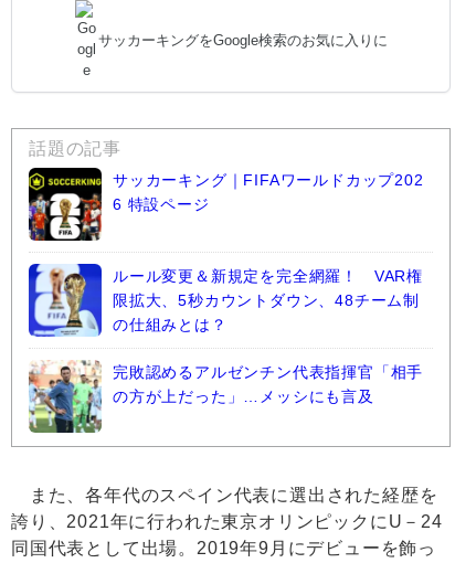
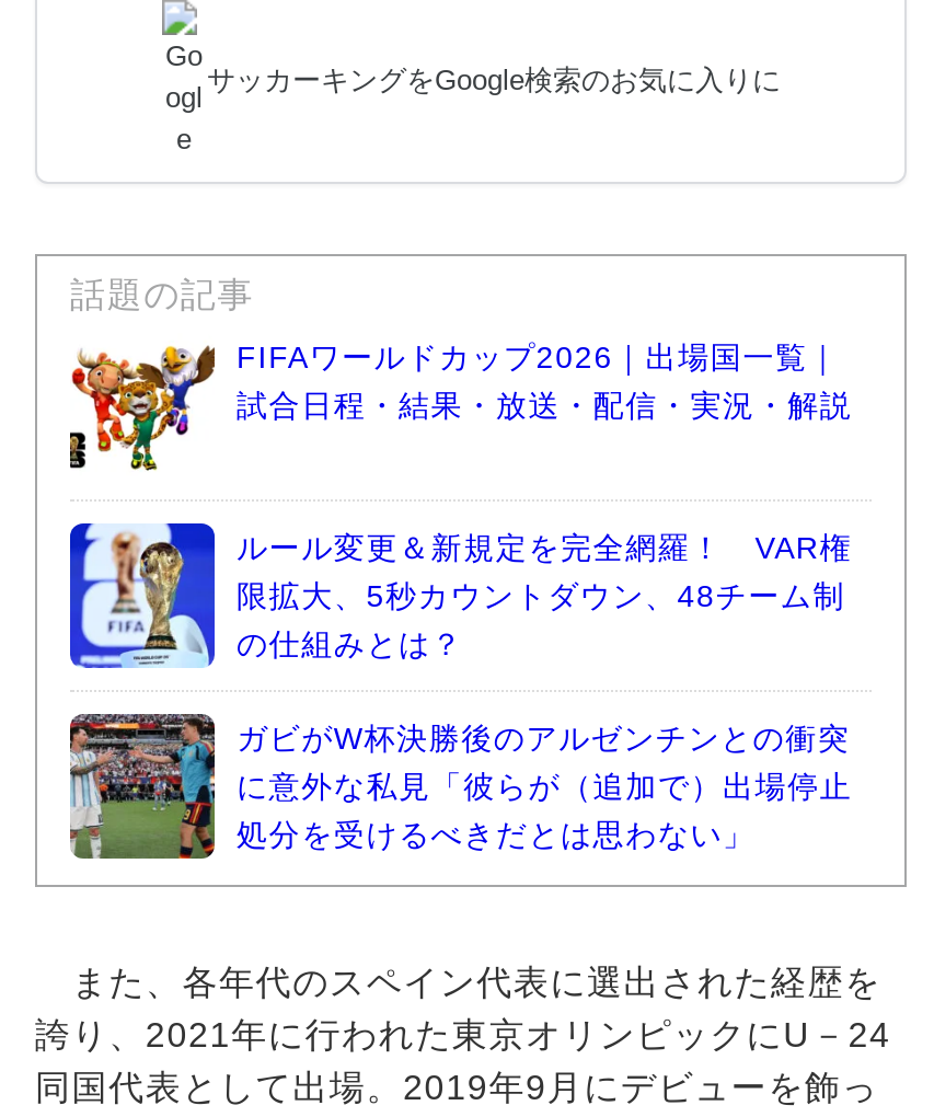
- [image]
- サッカーキング｜FIFAワールドカップ202
- 6 特設ページ
+ [image]
+ FIFAワールドカップ2026｜出場国一覧｜
+ 試合日程・結果・放送・配信・実況・解説

- [image]
- 完敗認めるアルゼンチン代表指揮官「相手
- の方が上だった」…メッシにも言及
+ [image]
+ ガビがW杯決勝後のアルゼンチンとの衝突
+ に意外な私見「彼らが（追加で）出場停止
+ 処分を受けるべきだとは思わない」
